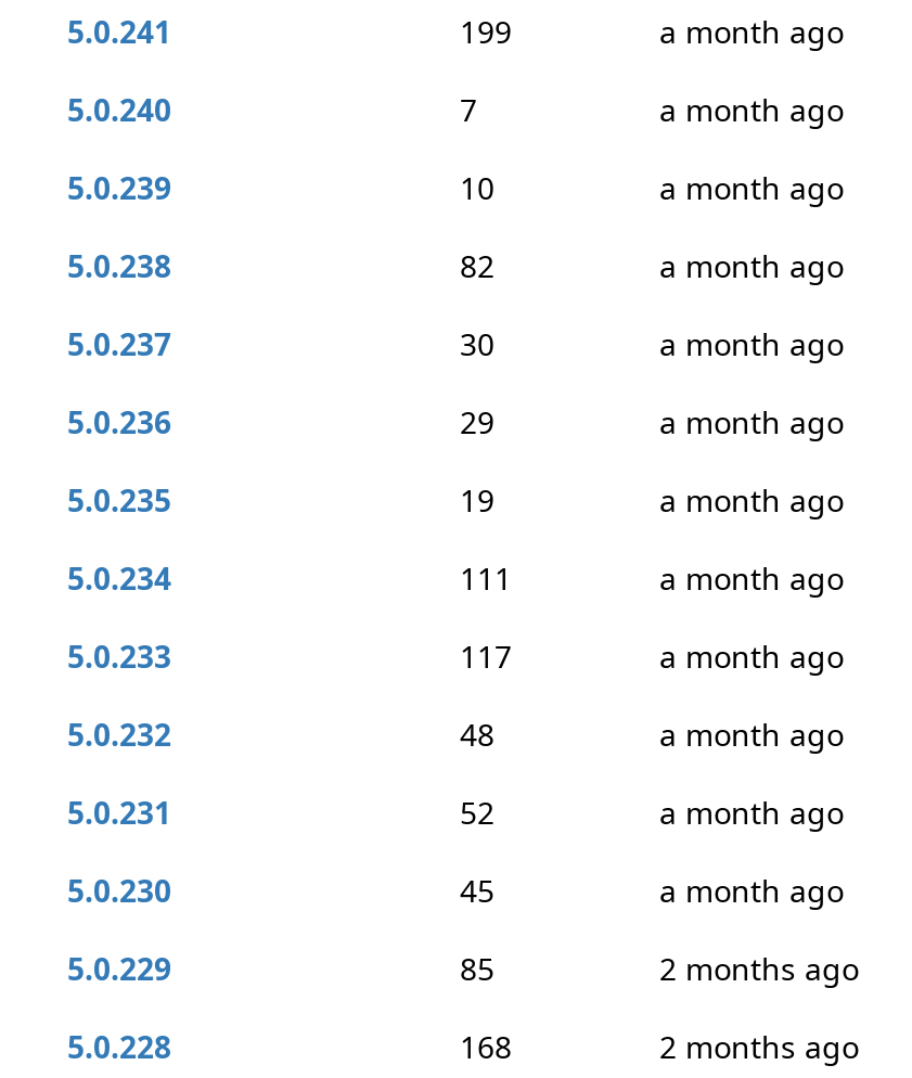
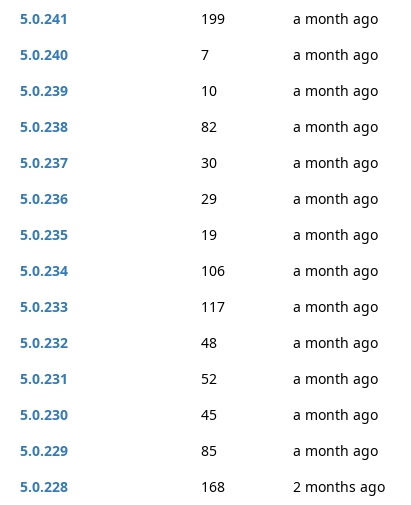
- 111
+ 106

- 2 months ago
+ a month ago
